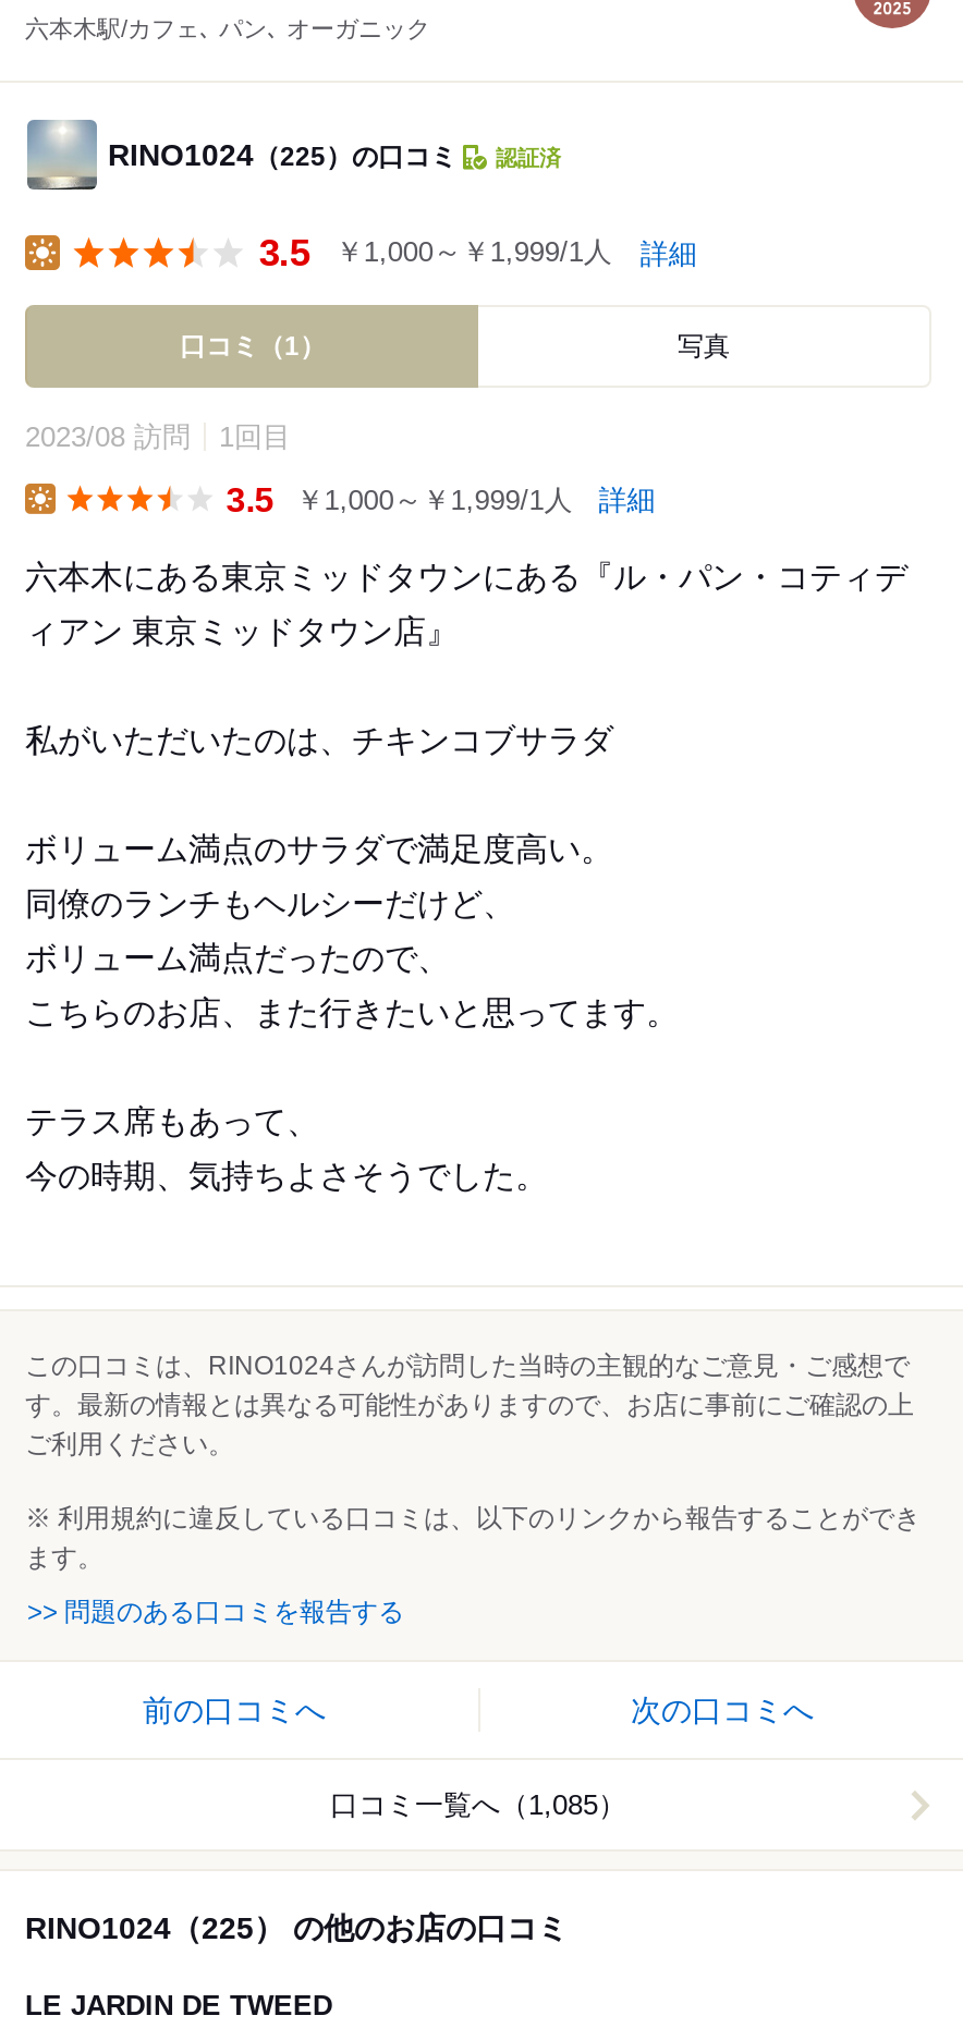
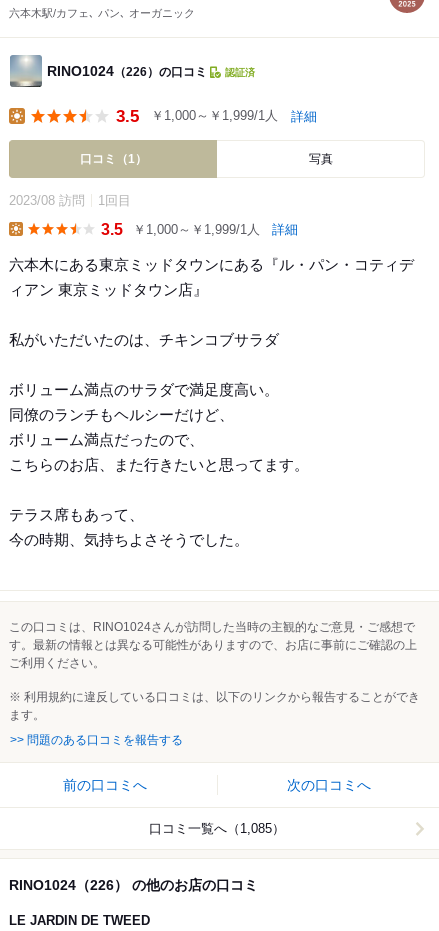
- RINO1024（225）の口コミ
+ RINO1024（226）の口コミ

- RINO1024（225） の他のお店の口コミ
+ RINO1024（226） の他のお店の口コミ
